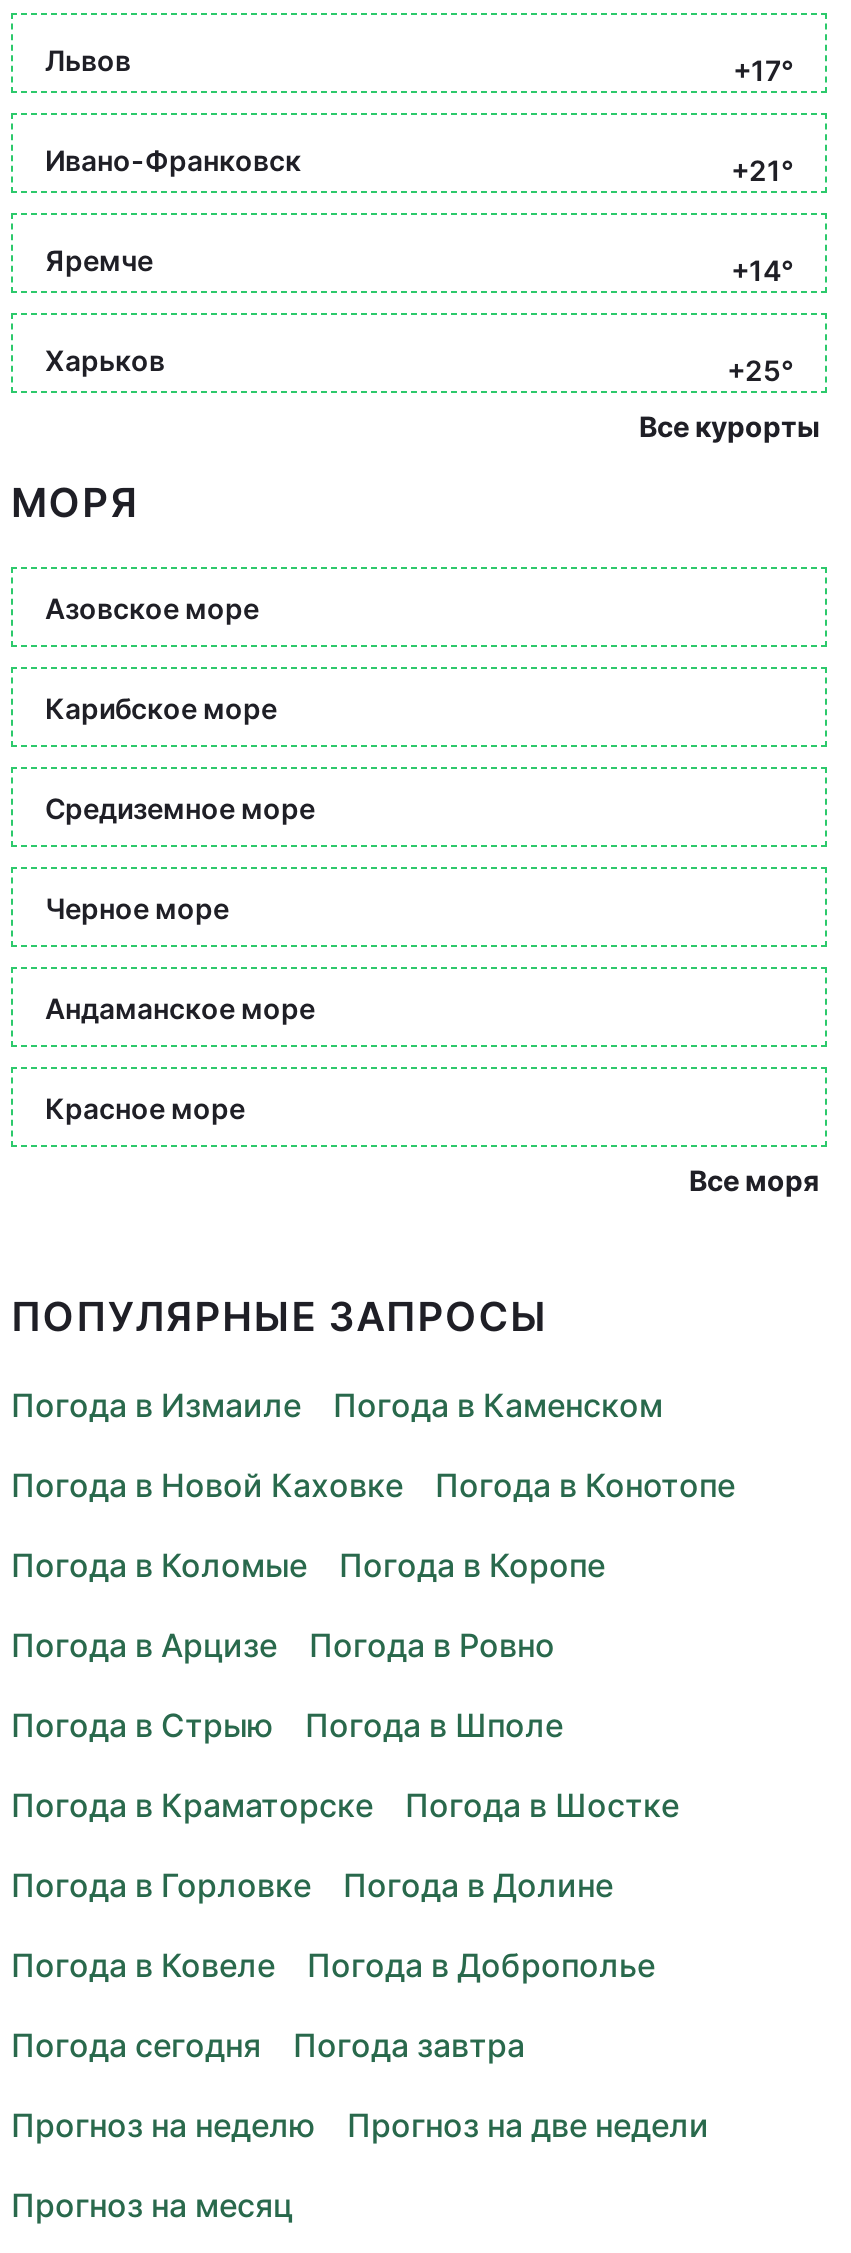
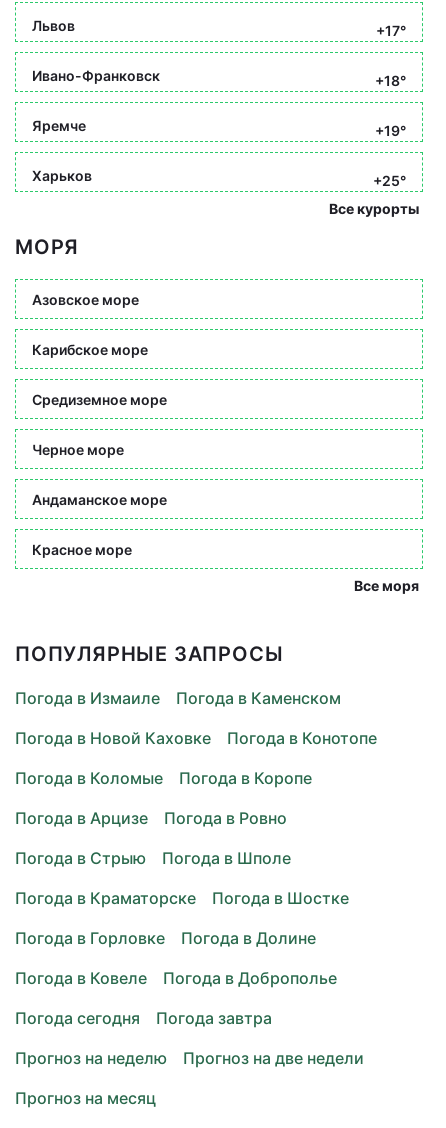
- +21°
+ +18°

- +14°
+ +19°
